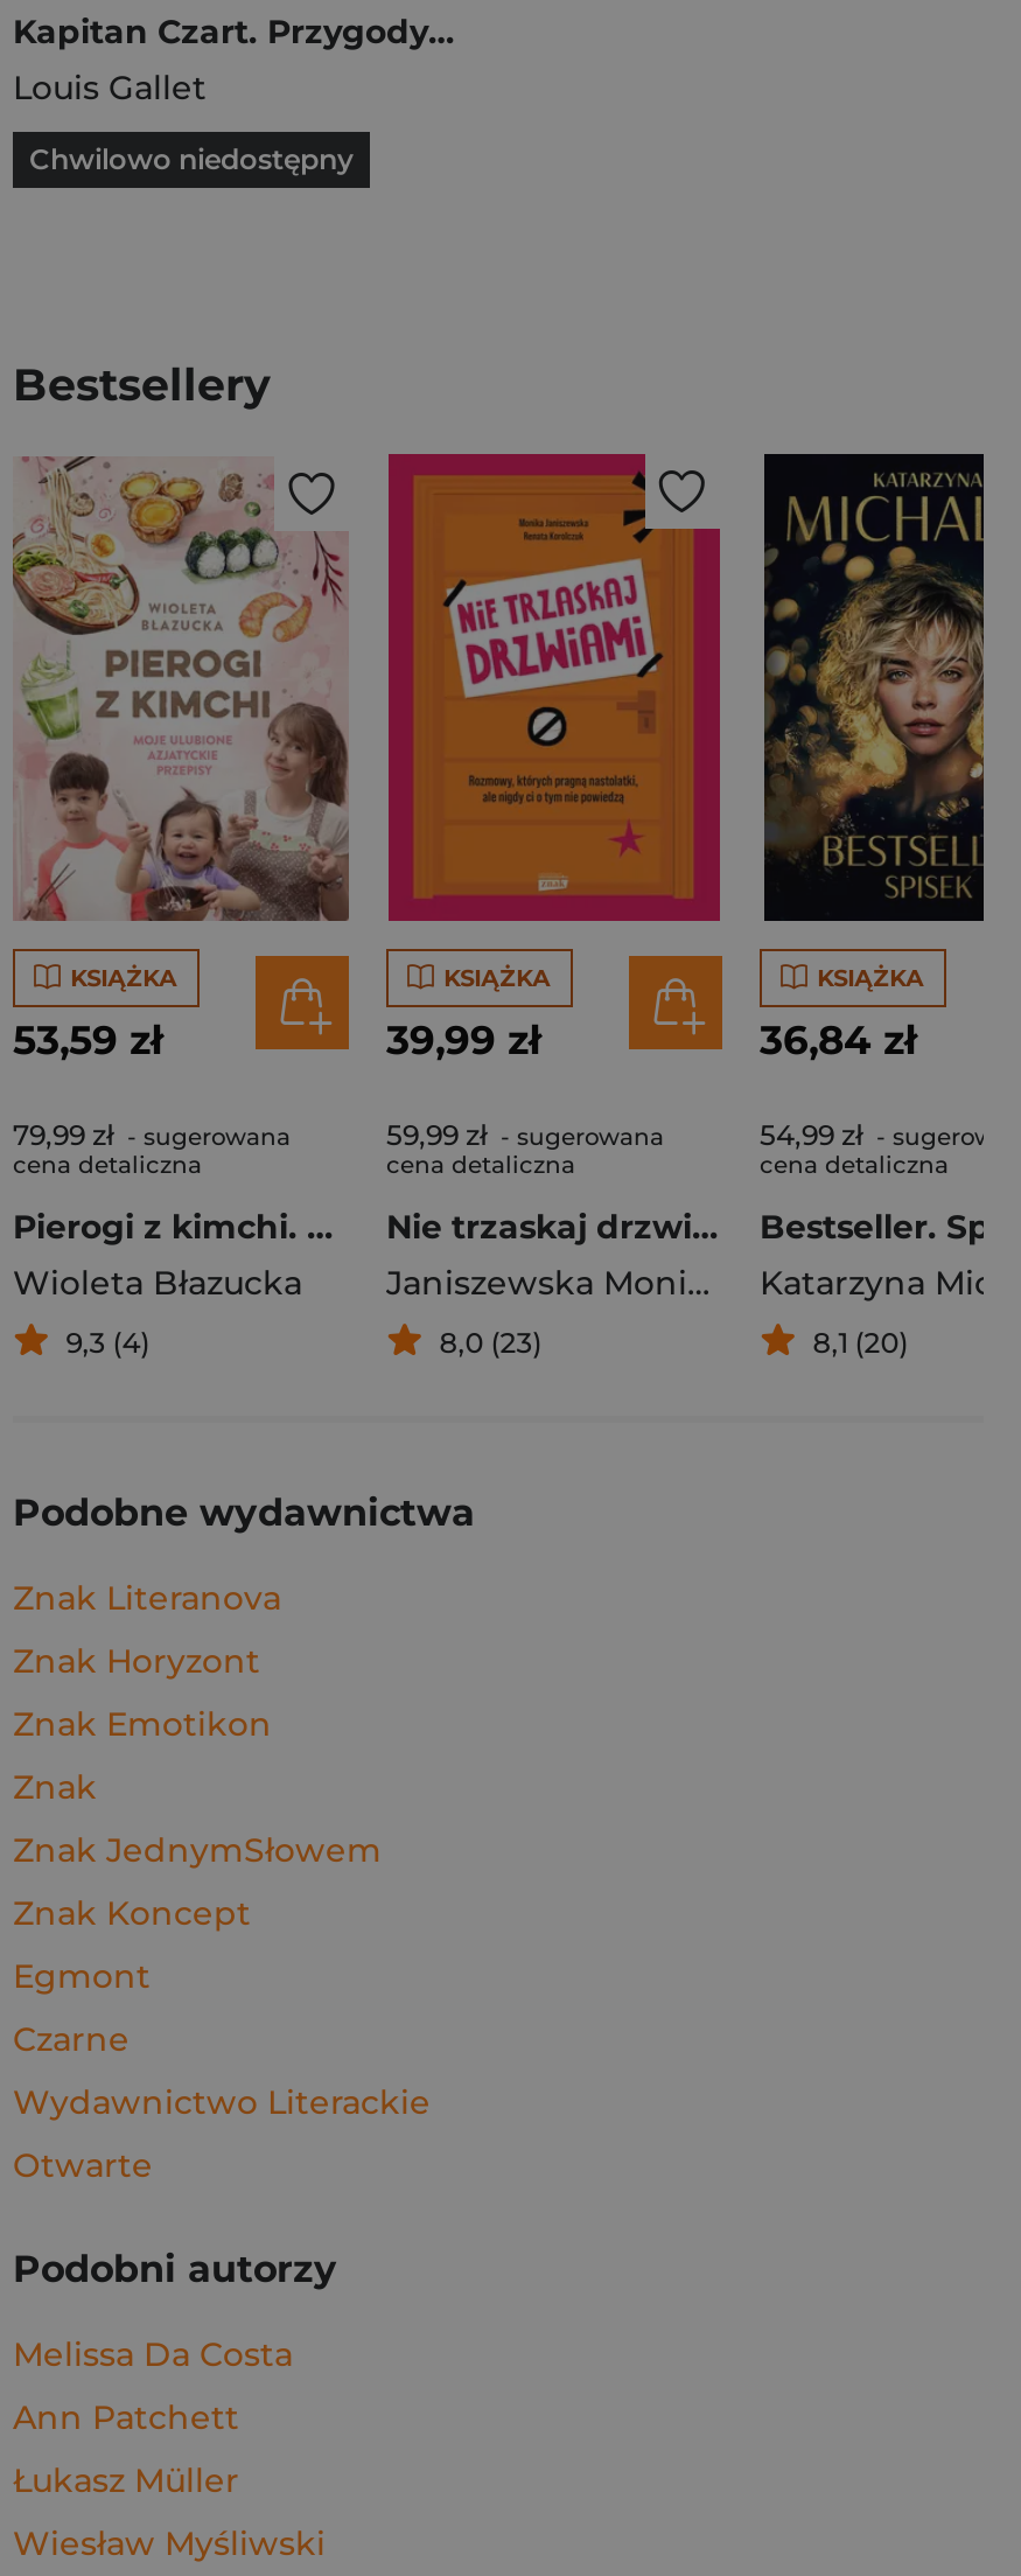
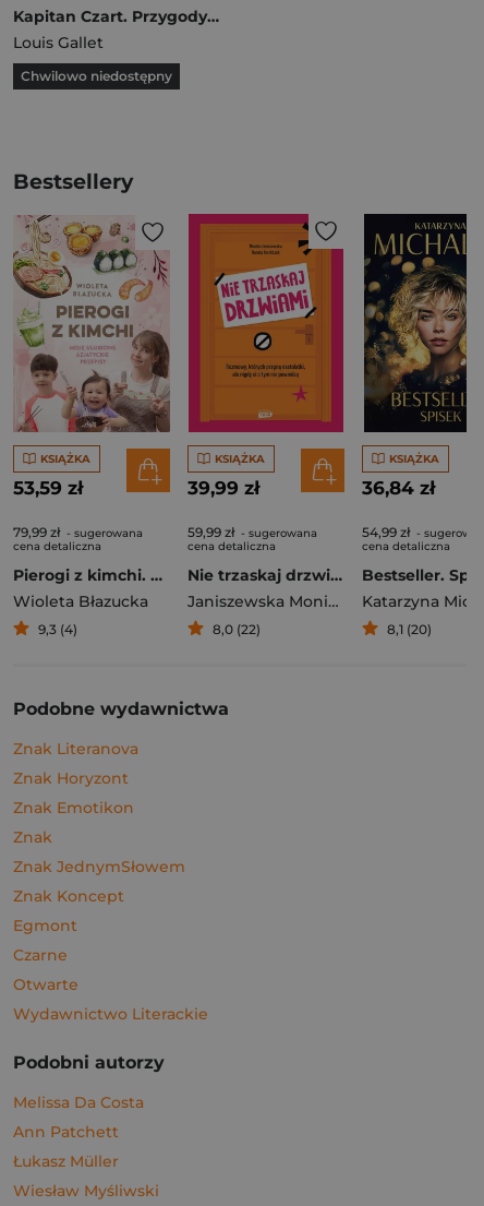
- 8,0 (23)
+ 8,0 (22)

moved down: Wydawnictwo Literackie

moved up: Otwarte
